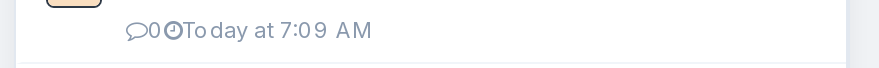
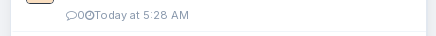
- 0 Today at 7:09 AM
+ 0 Today at 5:28 AM
